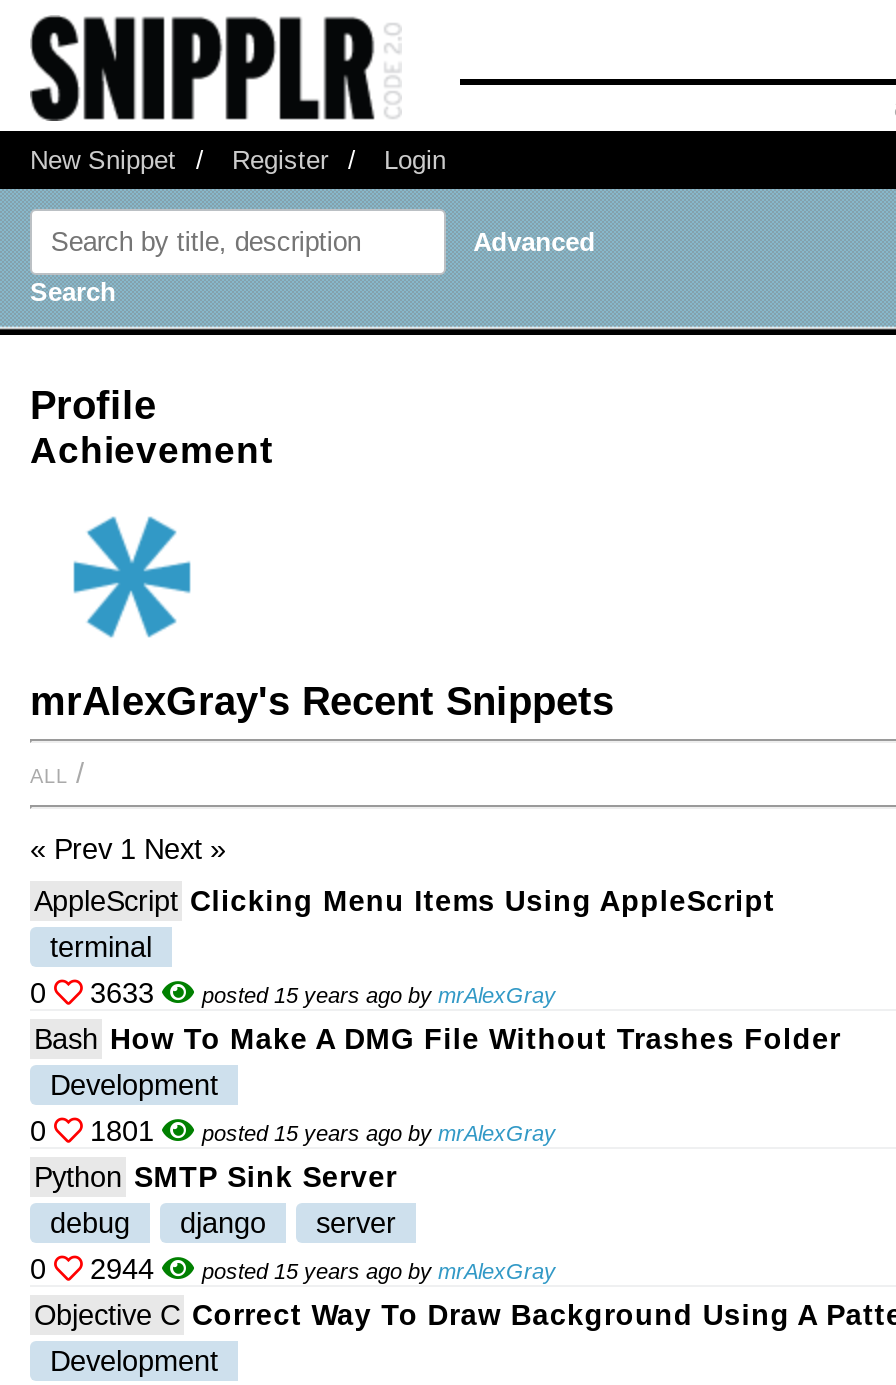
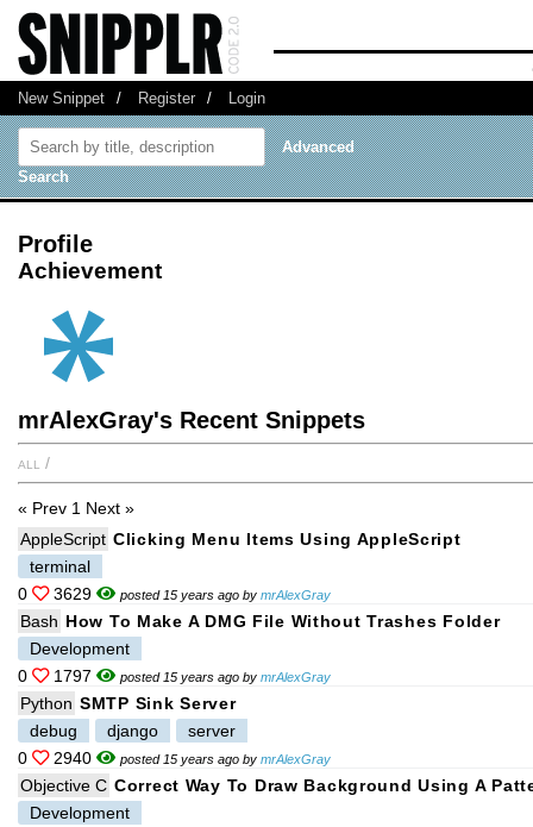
- 0 3633 posted 15 years ago by mrAlexGray
+ 0 3629 posted 15 years ago by mrAlexGray

- 0 1801 posted 15 years ago by mrAlexGray
+ 0 1797 posted 15 years ago by mrAlexGray

- 0 2944 posted 15 years ago by mrAlexGray
+ 0 2940 posted 15 years ago by mrAlexGray
